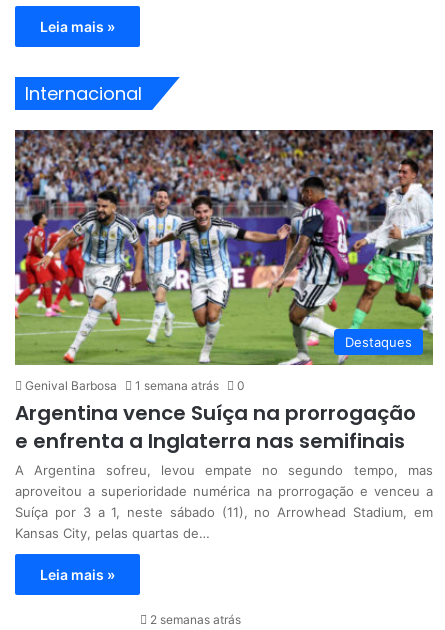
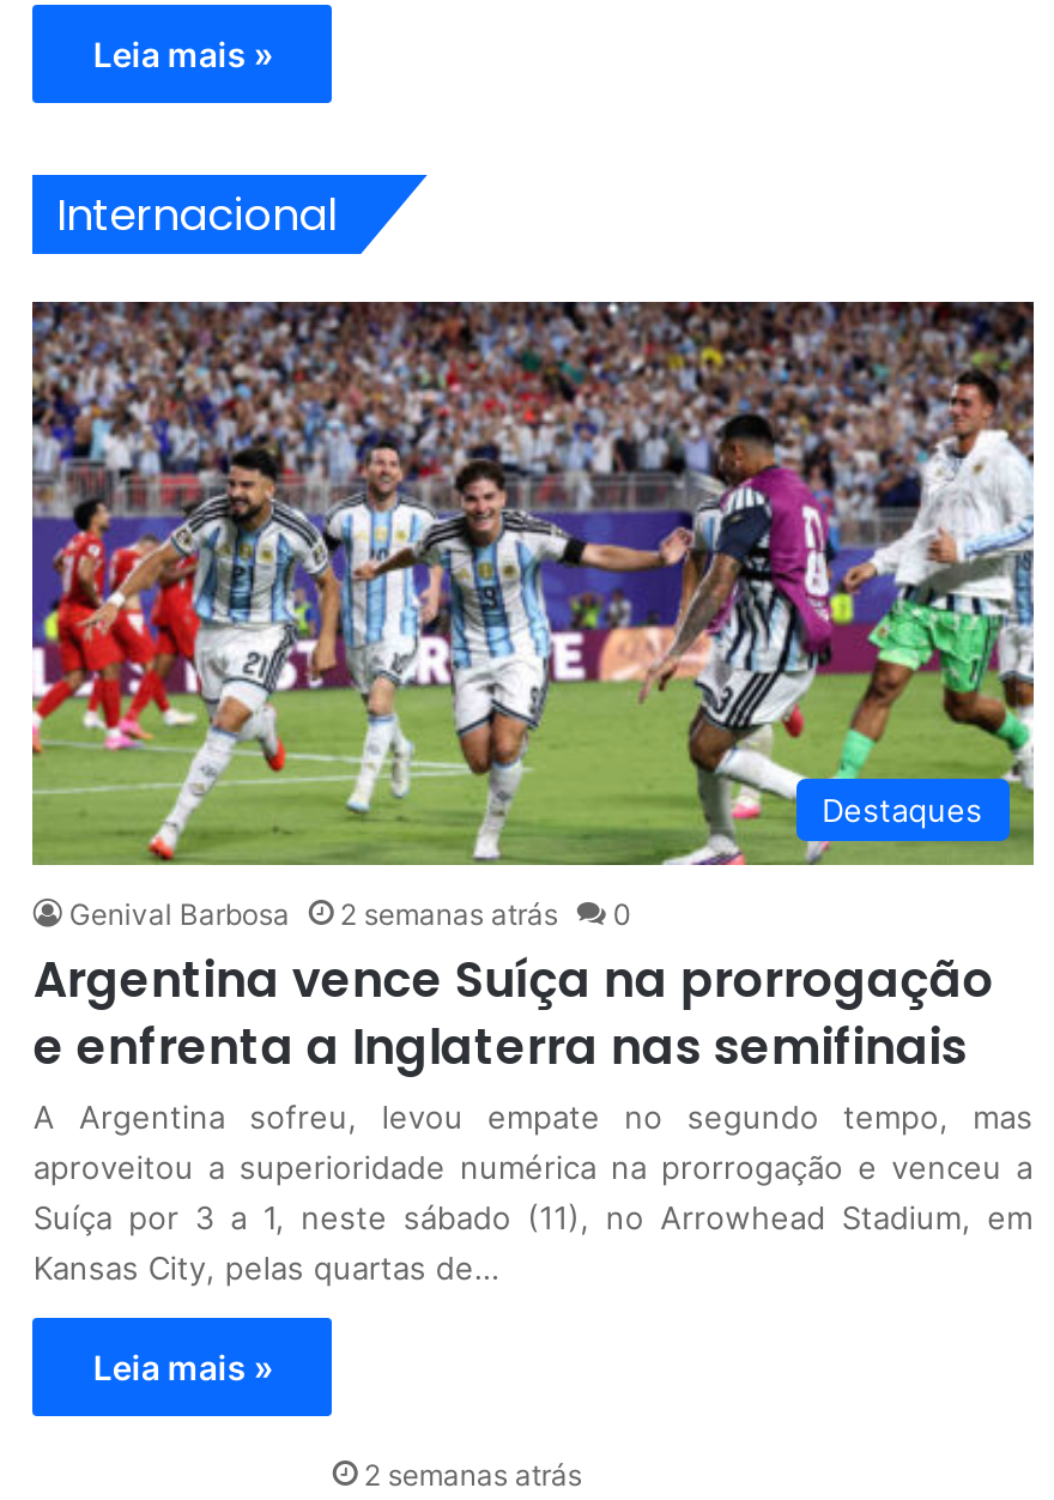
- 1 semana atrás
+ 2 semanas atrás
